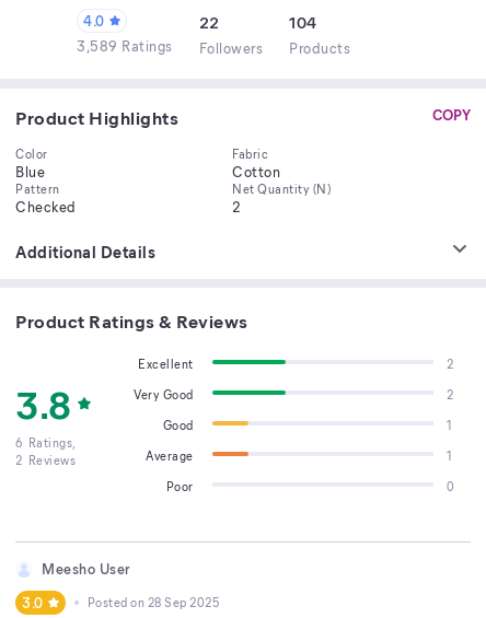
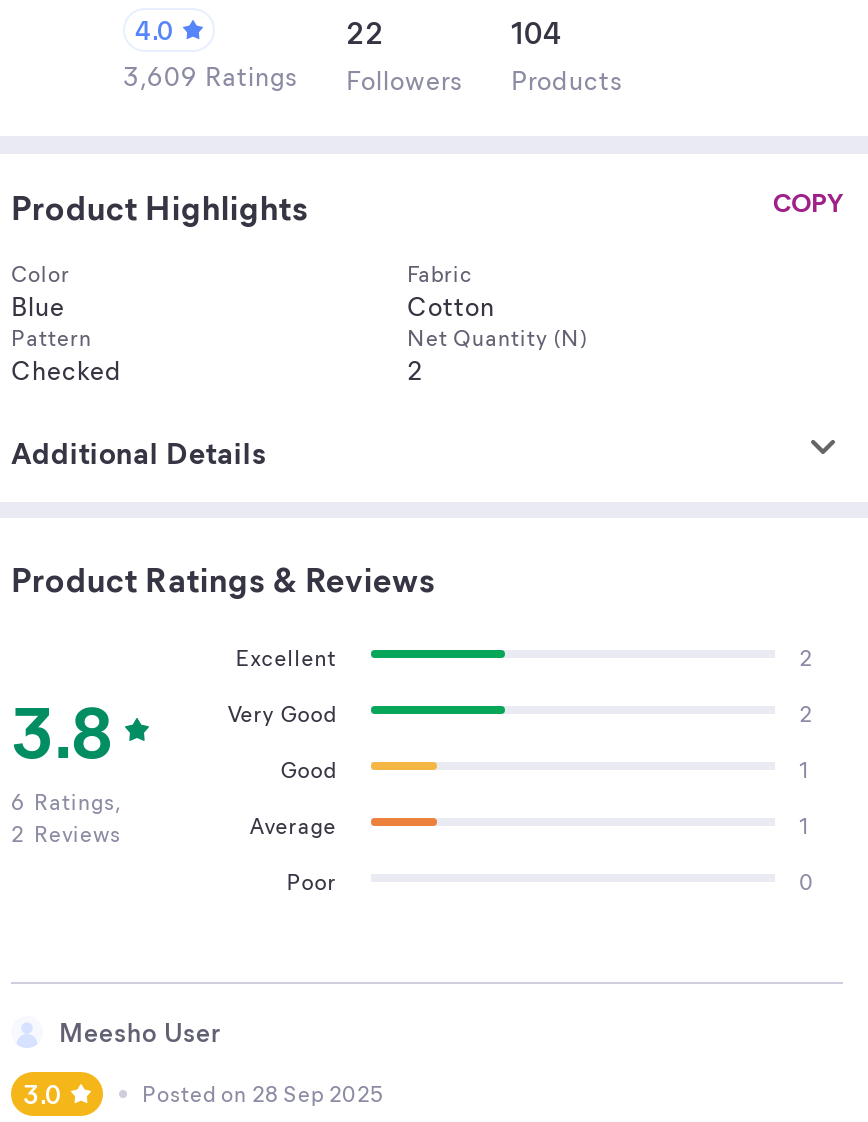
- 3,589 Ratings Followers Products
+ 3,609 Ratings Followers Products
